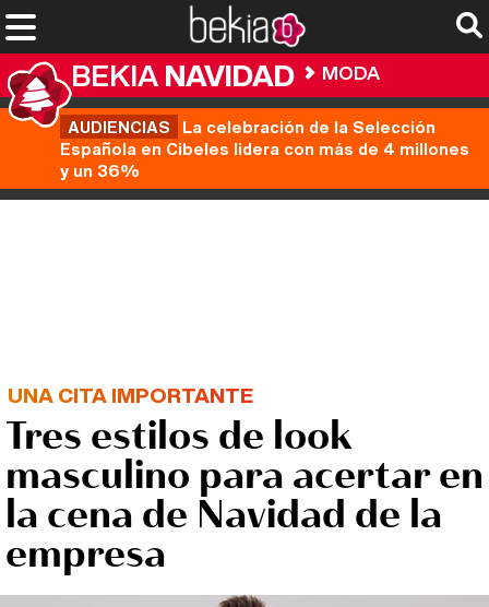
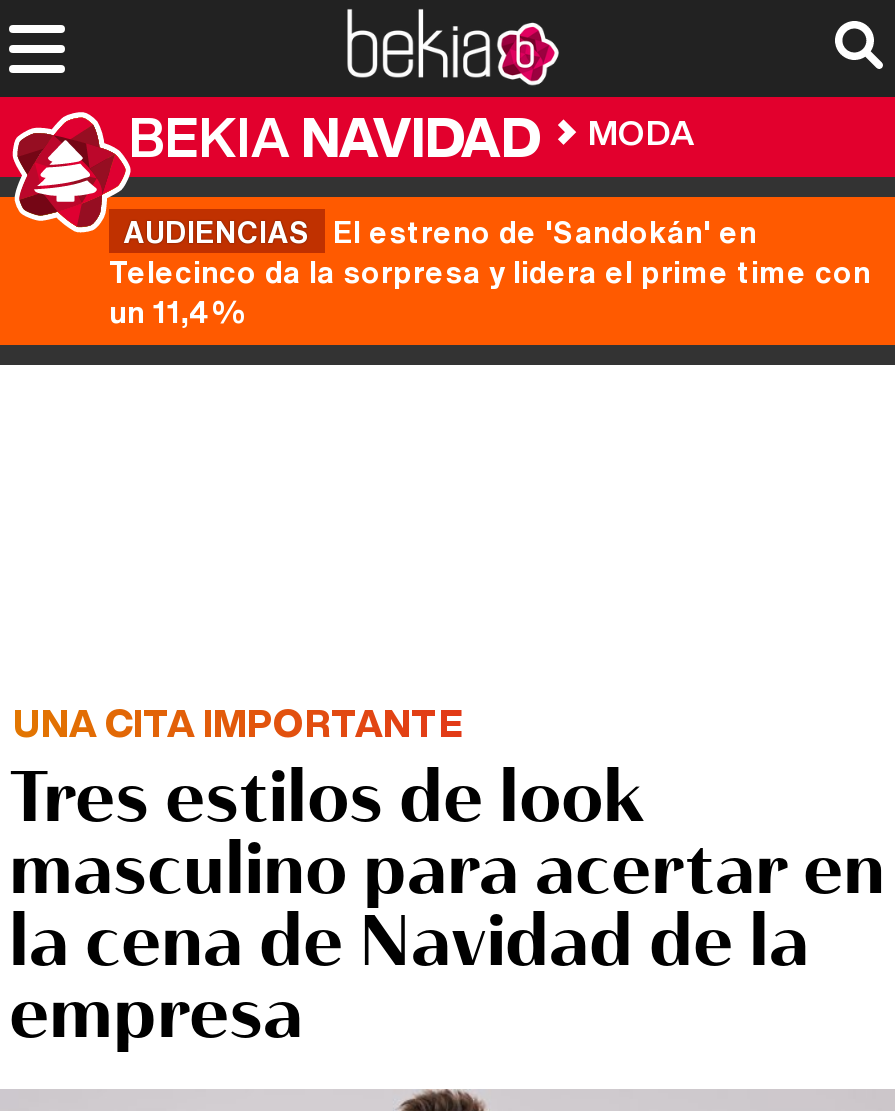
- AUDIENCIAS La celebración de la Selección
- Española en Cibeles lidera con más de 4 millones
- y un 36%
+ AUDIENCIAS El estreno de 'Sandokán' en
+ Telecinco da la sorpresa y lidera el prime time con
+ un 11,4%
